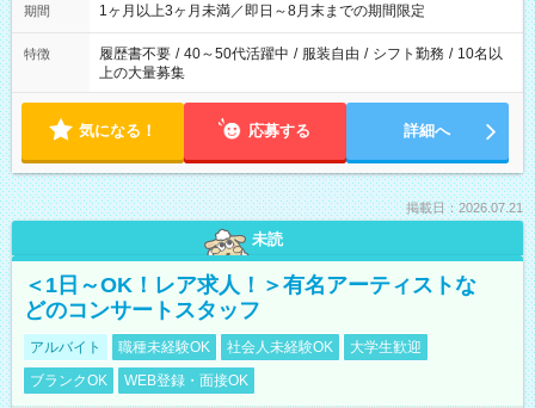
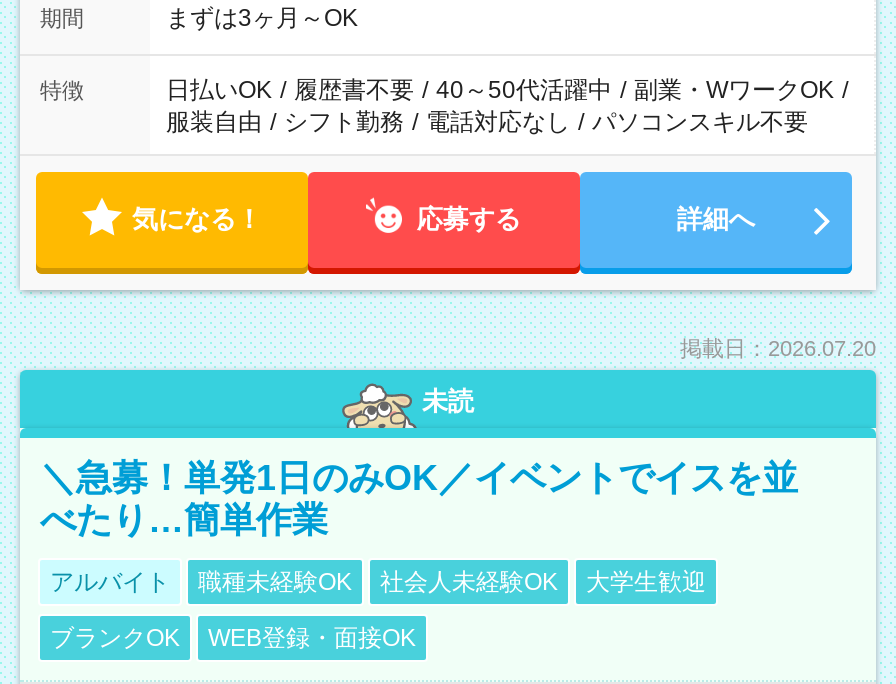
- 1ヶ月以上3ヶ月未満／即日～8月末までの期間限定
+ まずは3ヶ月～OK

- 履歴書不要 / 40～50代活躍中 / 服装自由 / シフト勤務 / 10名以
- 上の大量募集
+ 日払いOK / 履歴書不要 / 40～50代活躍中 / 副業・WワークOK /
+ 服装自由 / シフト勤務 / 電話対応なし / パソコンスキル不要

- 掲載日：2026.07.21
+ 掲載日：2026.07.20

- ＜1日～OK！レア求人！＞有名アーティストな
- どのコンサートスタッフ
+ ＼急募！単発1日のみOK／イベントでイスを並
+ べたり…簡単作業
